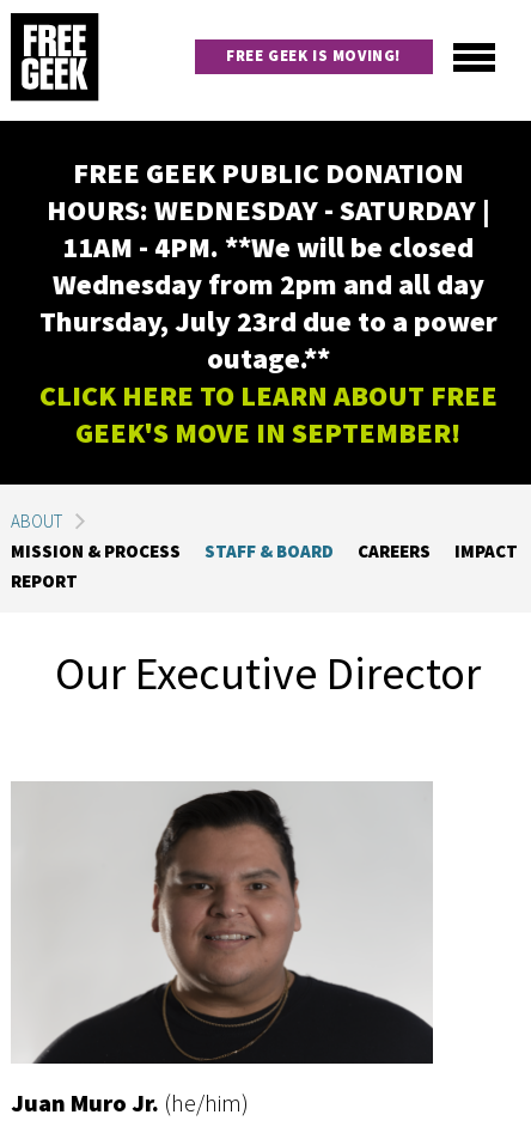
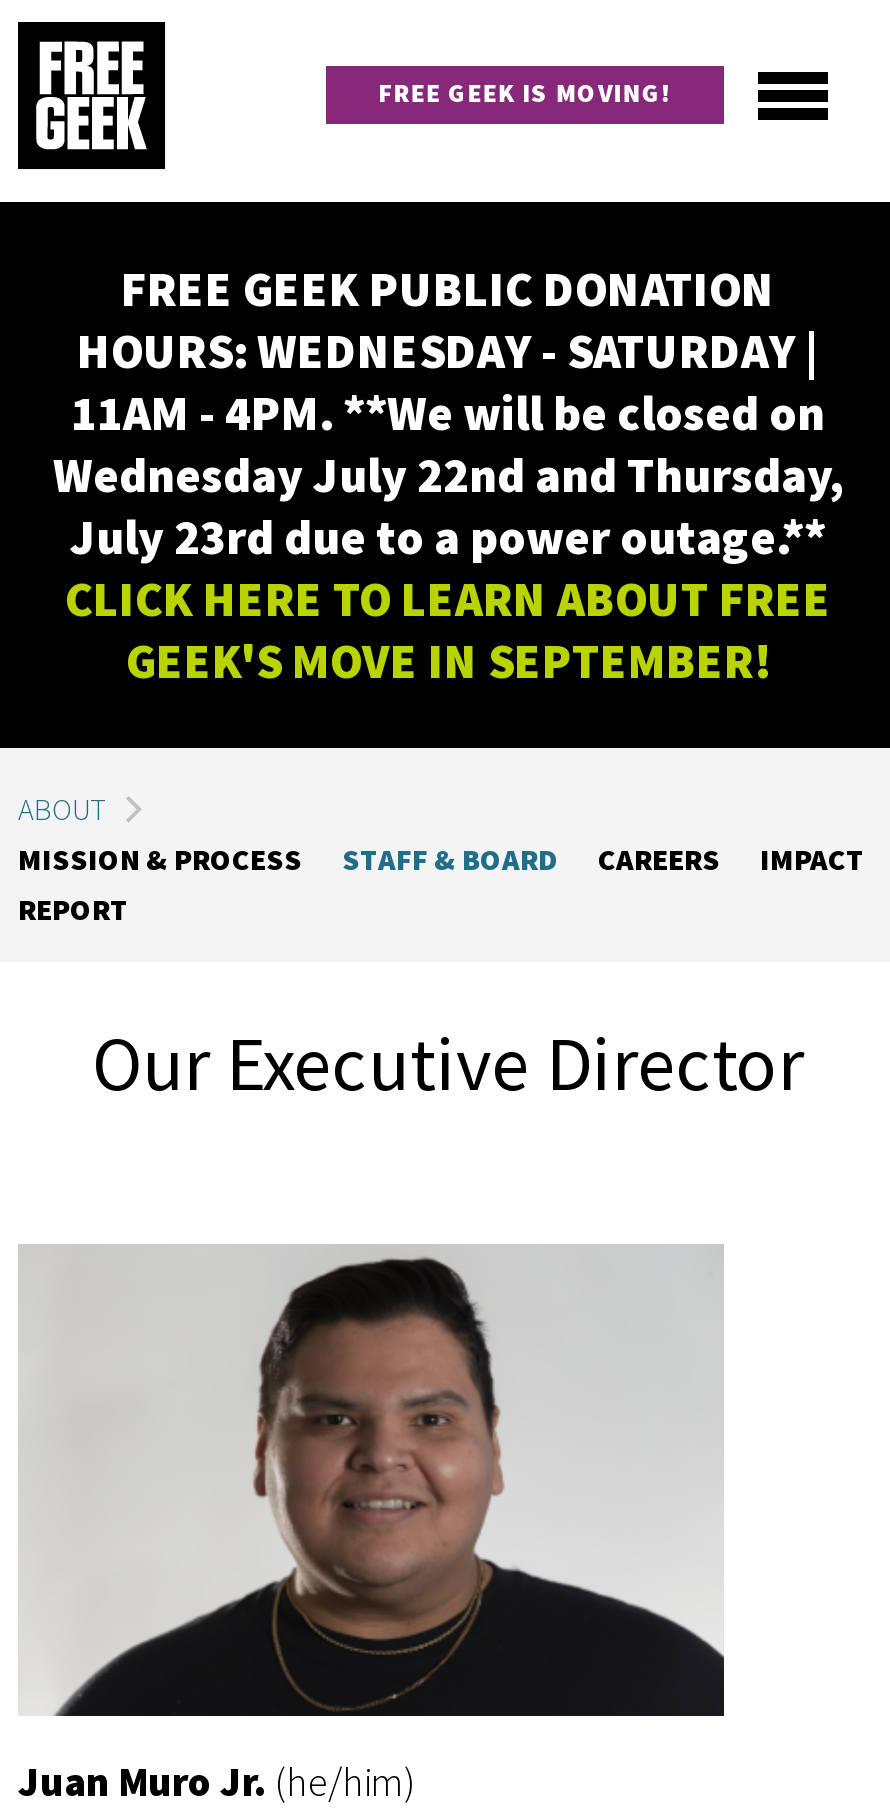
- 11AM - 4PM. **We will be closed
- Wednesday from 2pm and all day
- Thursday, July 23rd due to a power
- outage.**
+ 11AM - 4PM. **We will be closed on
+ Wednesday July 22nd and Thursday,
+ July 23rd due to a power outage.**
